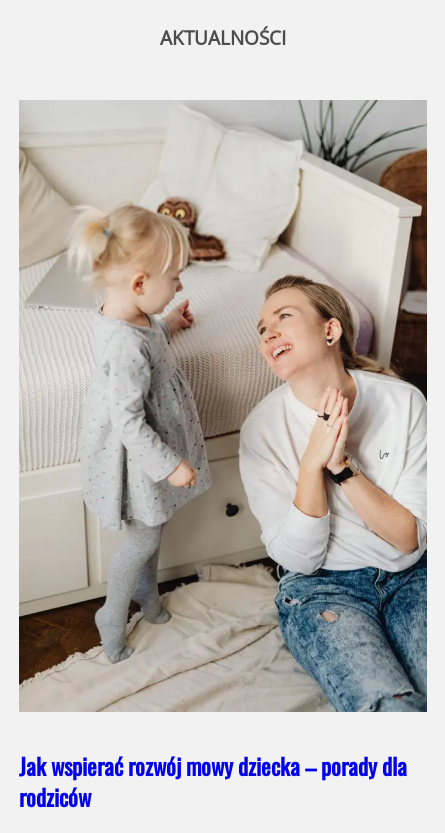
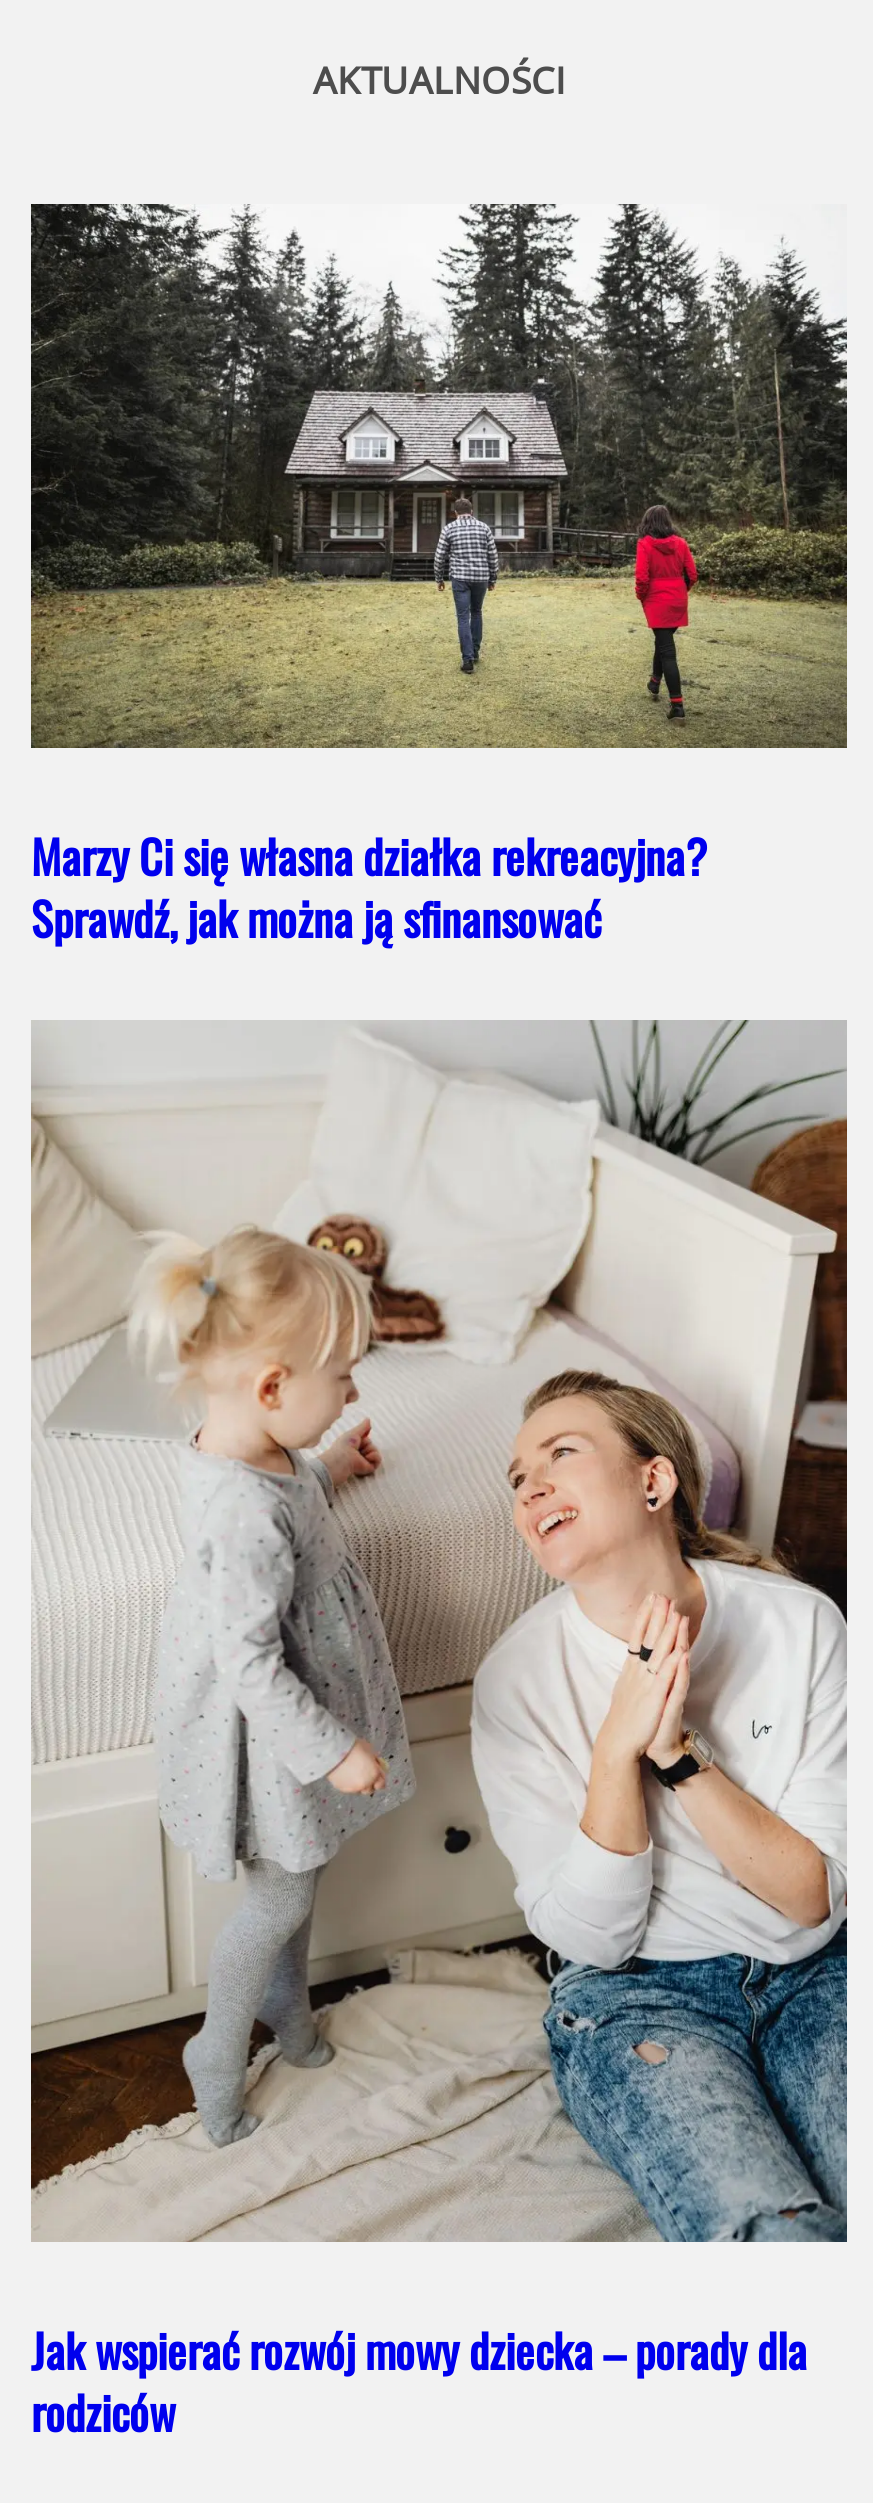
+ [image]
+ Marzy Ci się własna działka rekreacyjna?
+ Sprawdź, jak można ją sfinansować
